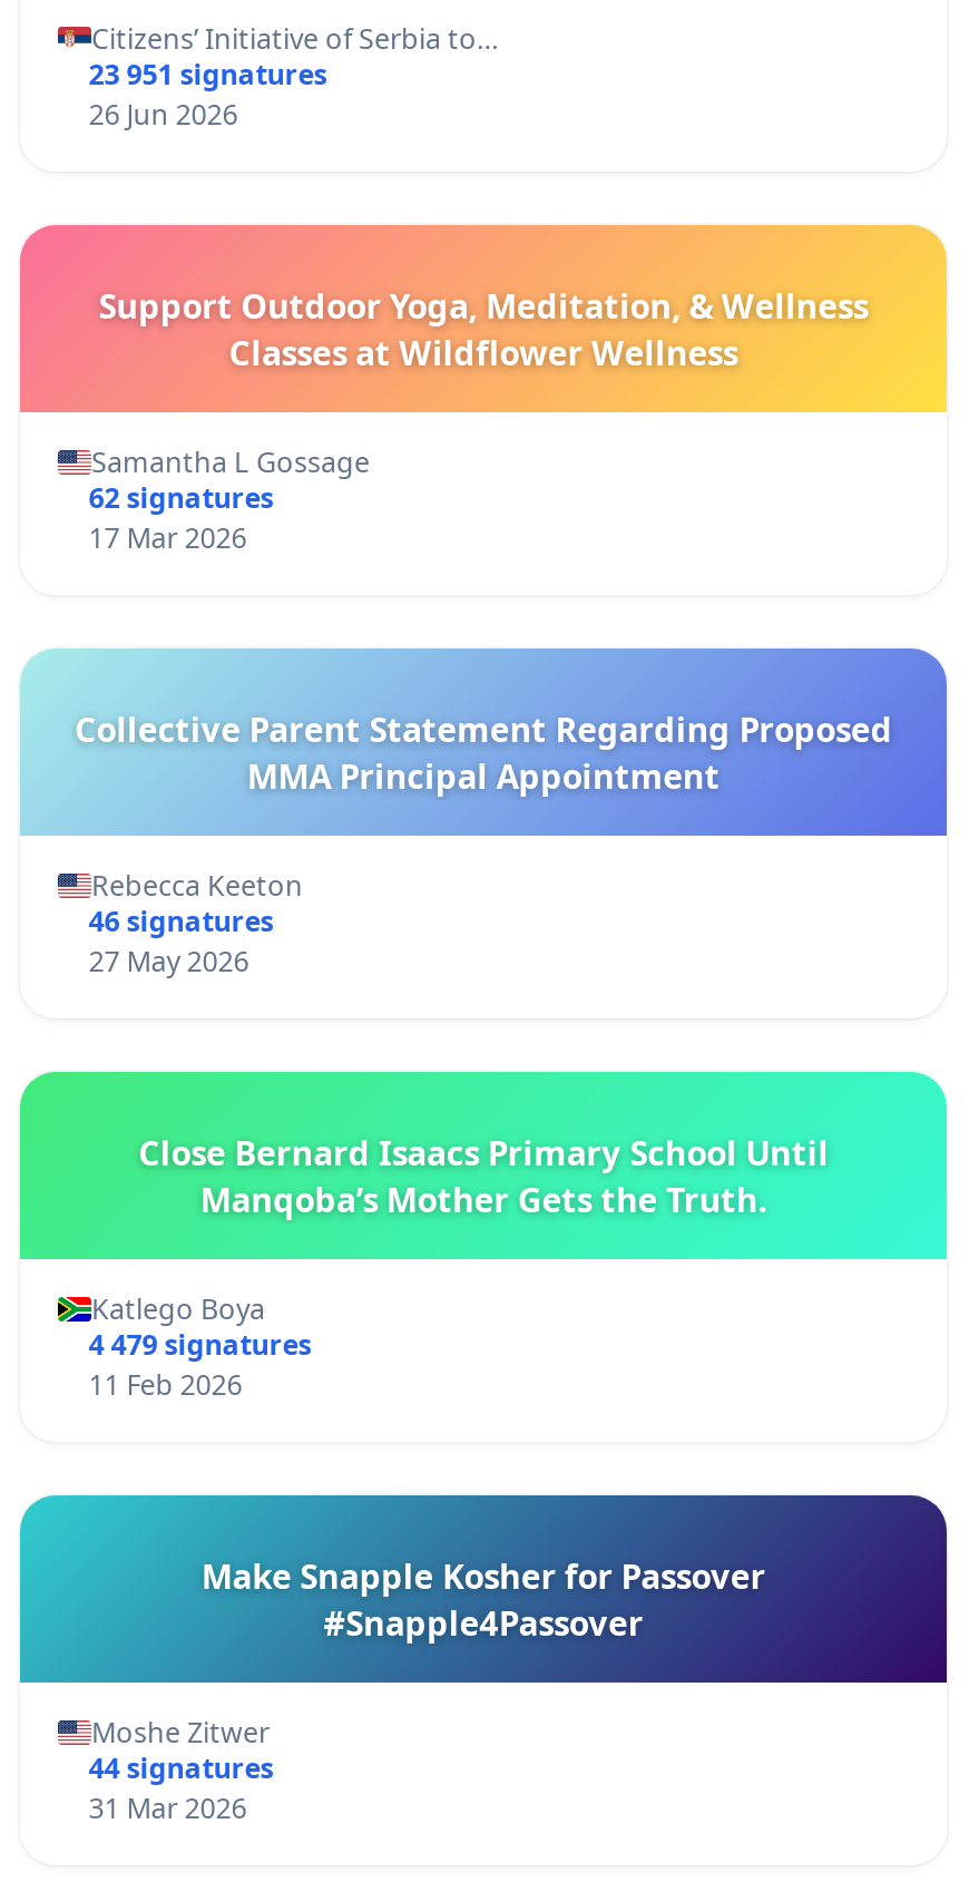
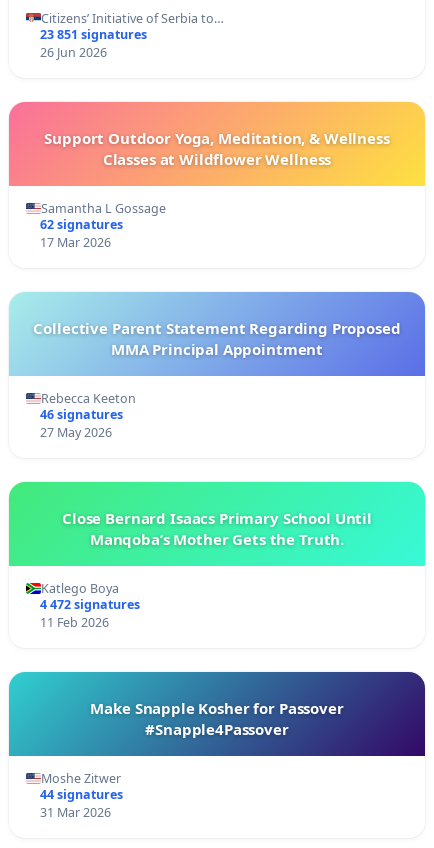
- 23 951 signatures
+ 23 851 signatures

- 4 479 signatures
+ 4 472 signatures
